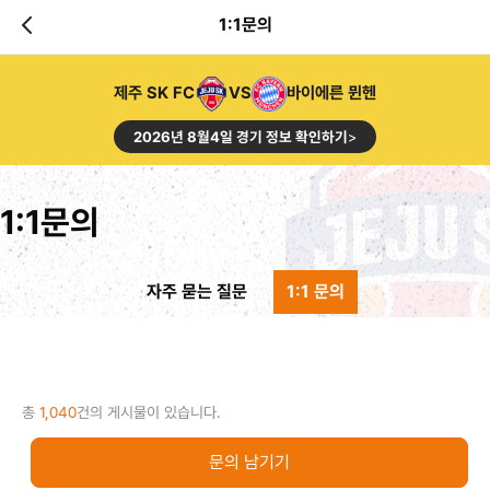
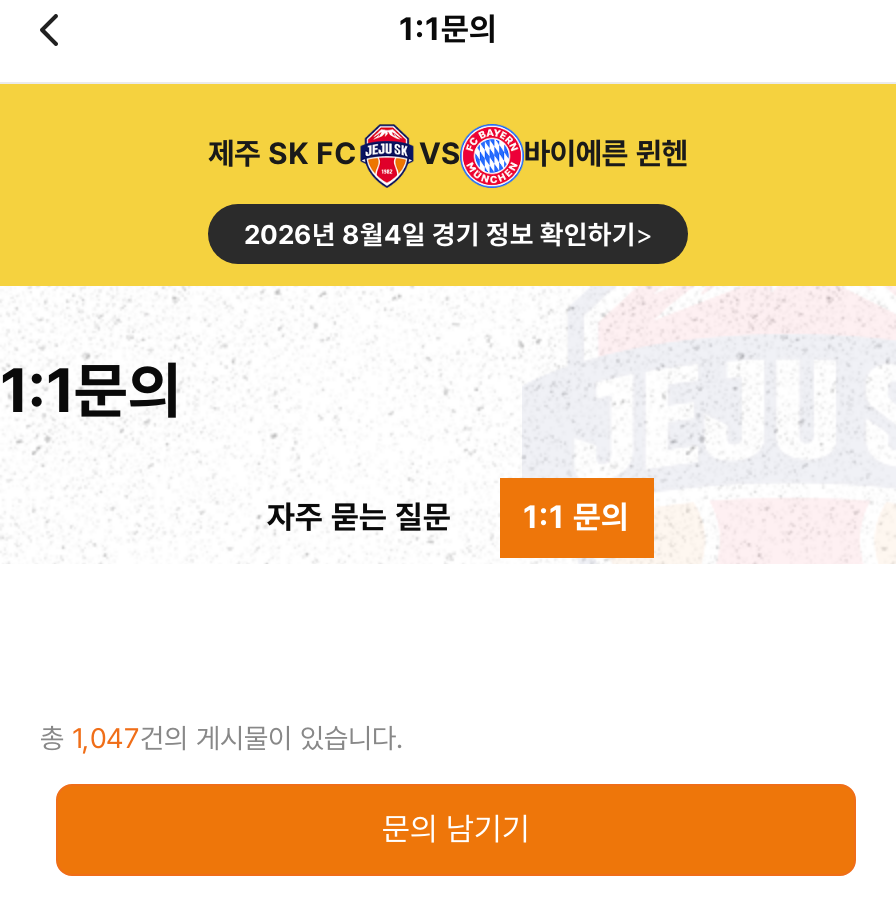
- 총 1,040건의 게시물이 있습니다.
+ 총 1,047건의 게시물이 있습니다.
